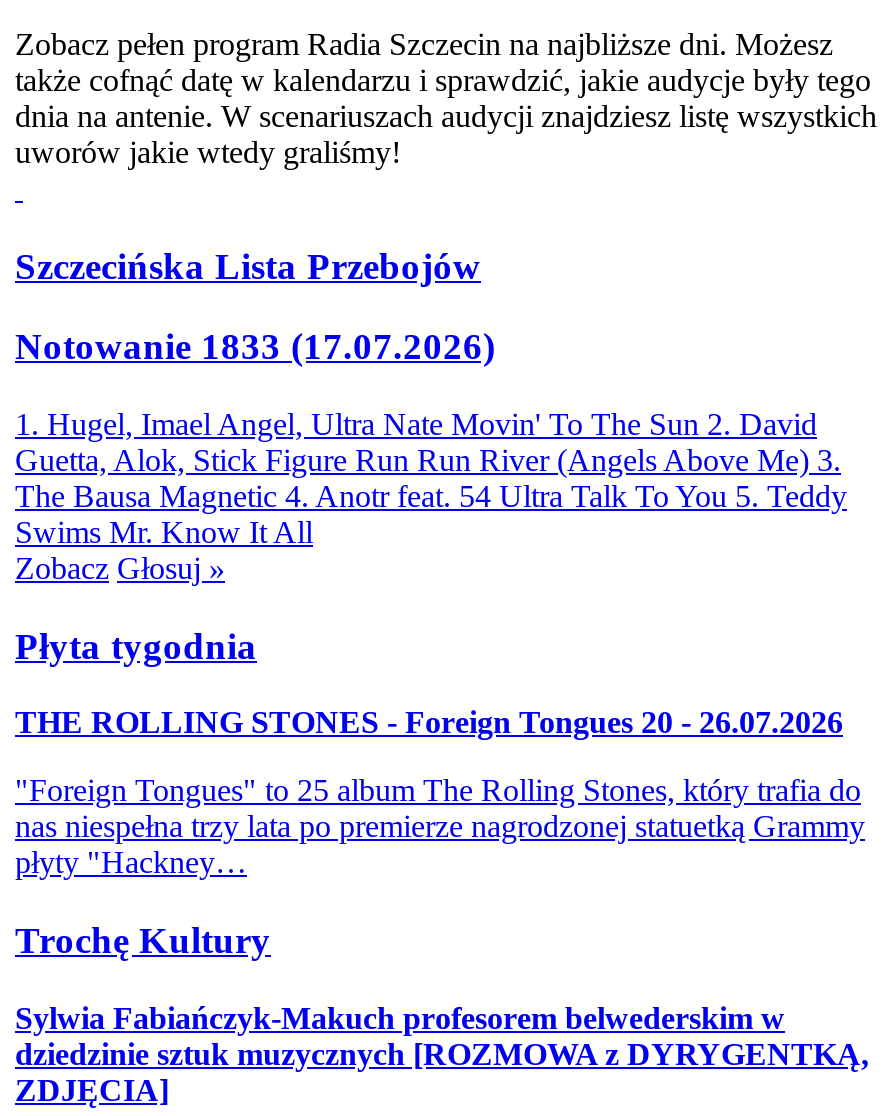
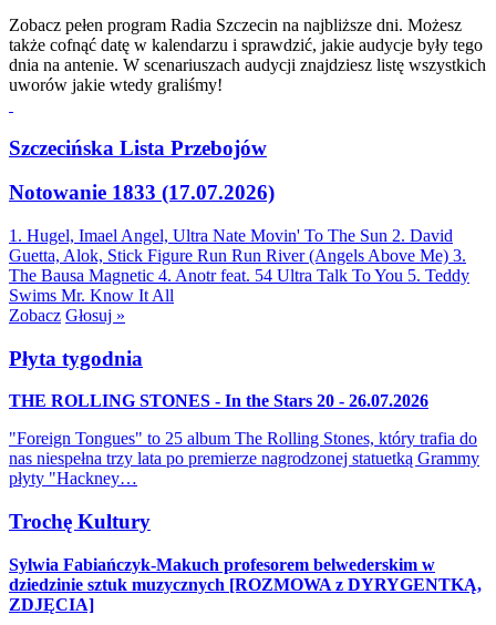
- THE ROLLING STONES - Foreign Tongues 20 - 26.07.2026
+ THE ROLLING STONES - In the Stars 20 - 26.07.2026
